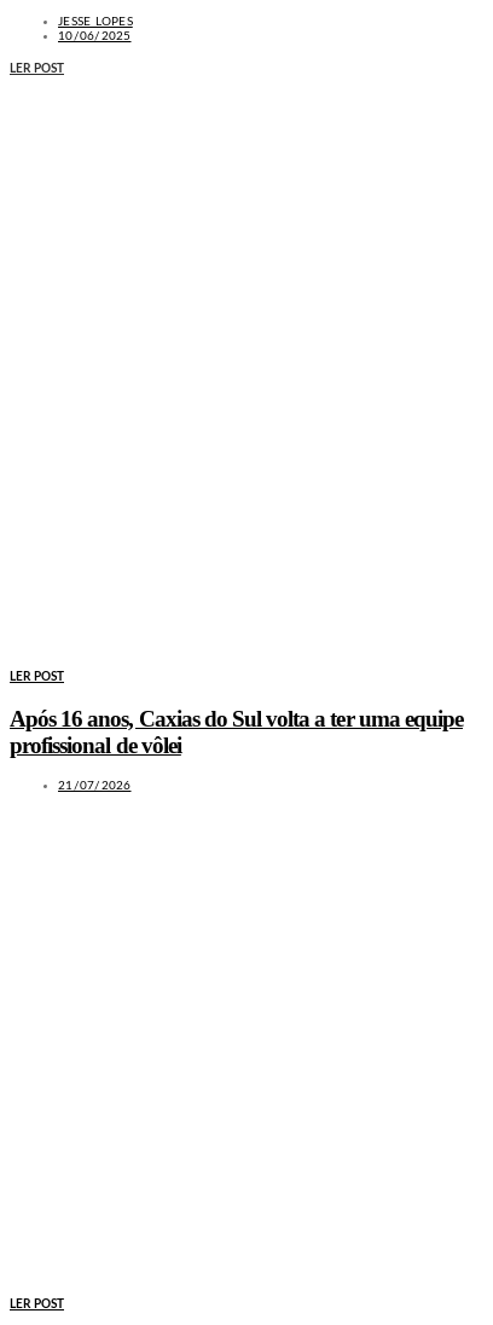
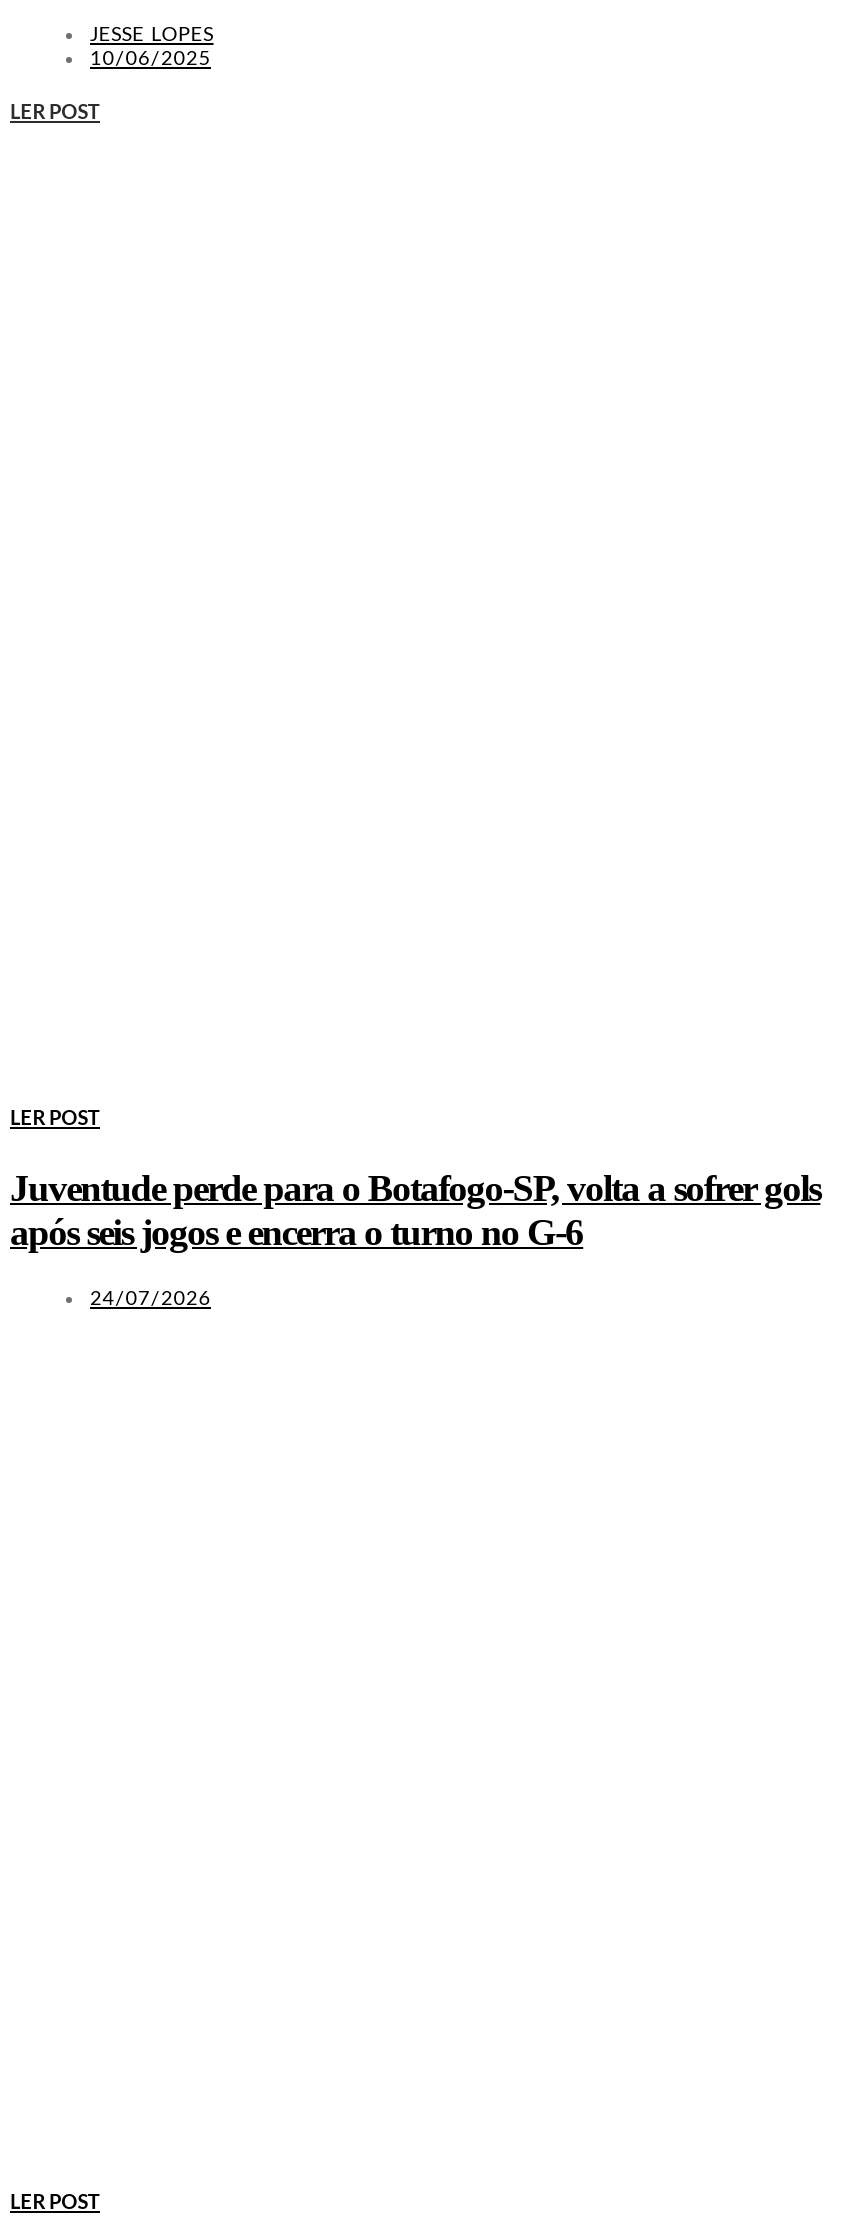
- Após 16 anos, Caxias do Sul volta a ter uma equipe
- profissional de vôlei
+ Juventude perde para o Botafogo-SP, volta a sofrer gols
+ após seis jogos e encerra o turno no G-6

- 21/07/2026
+ 24/07/2026
